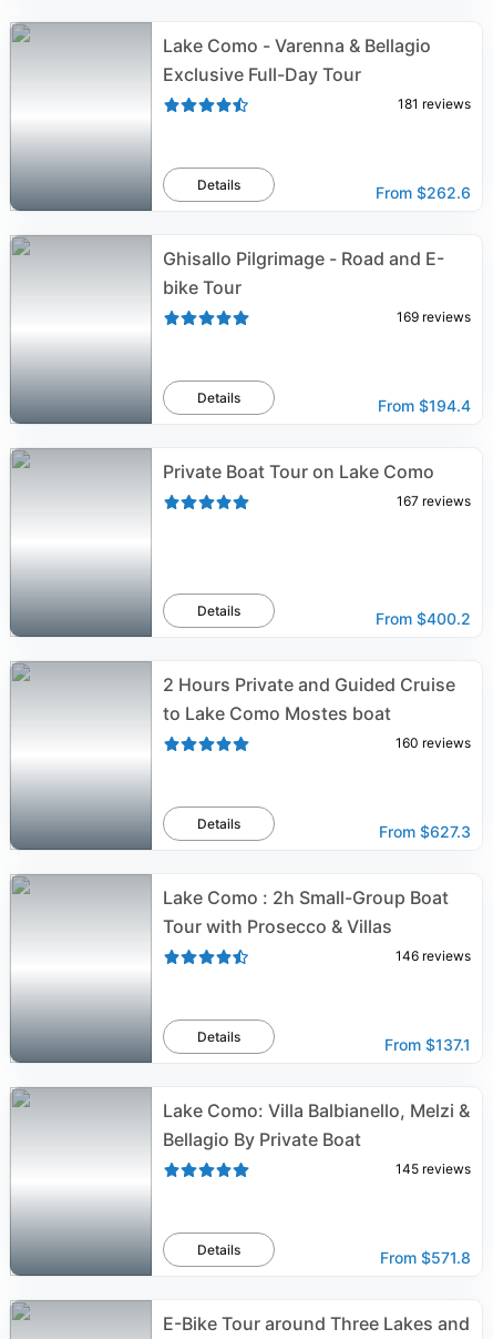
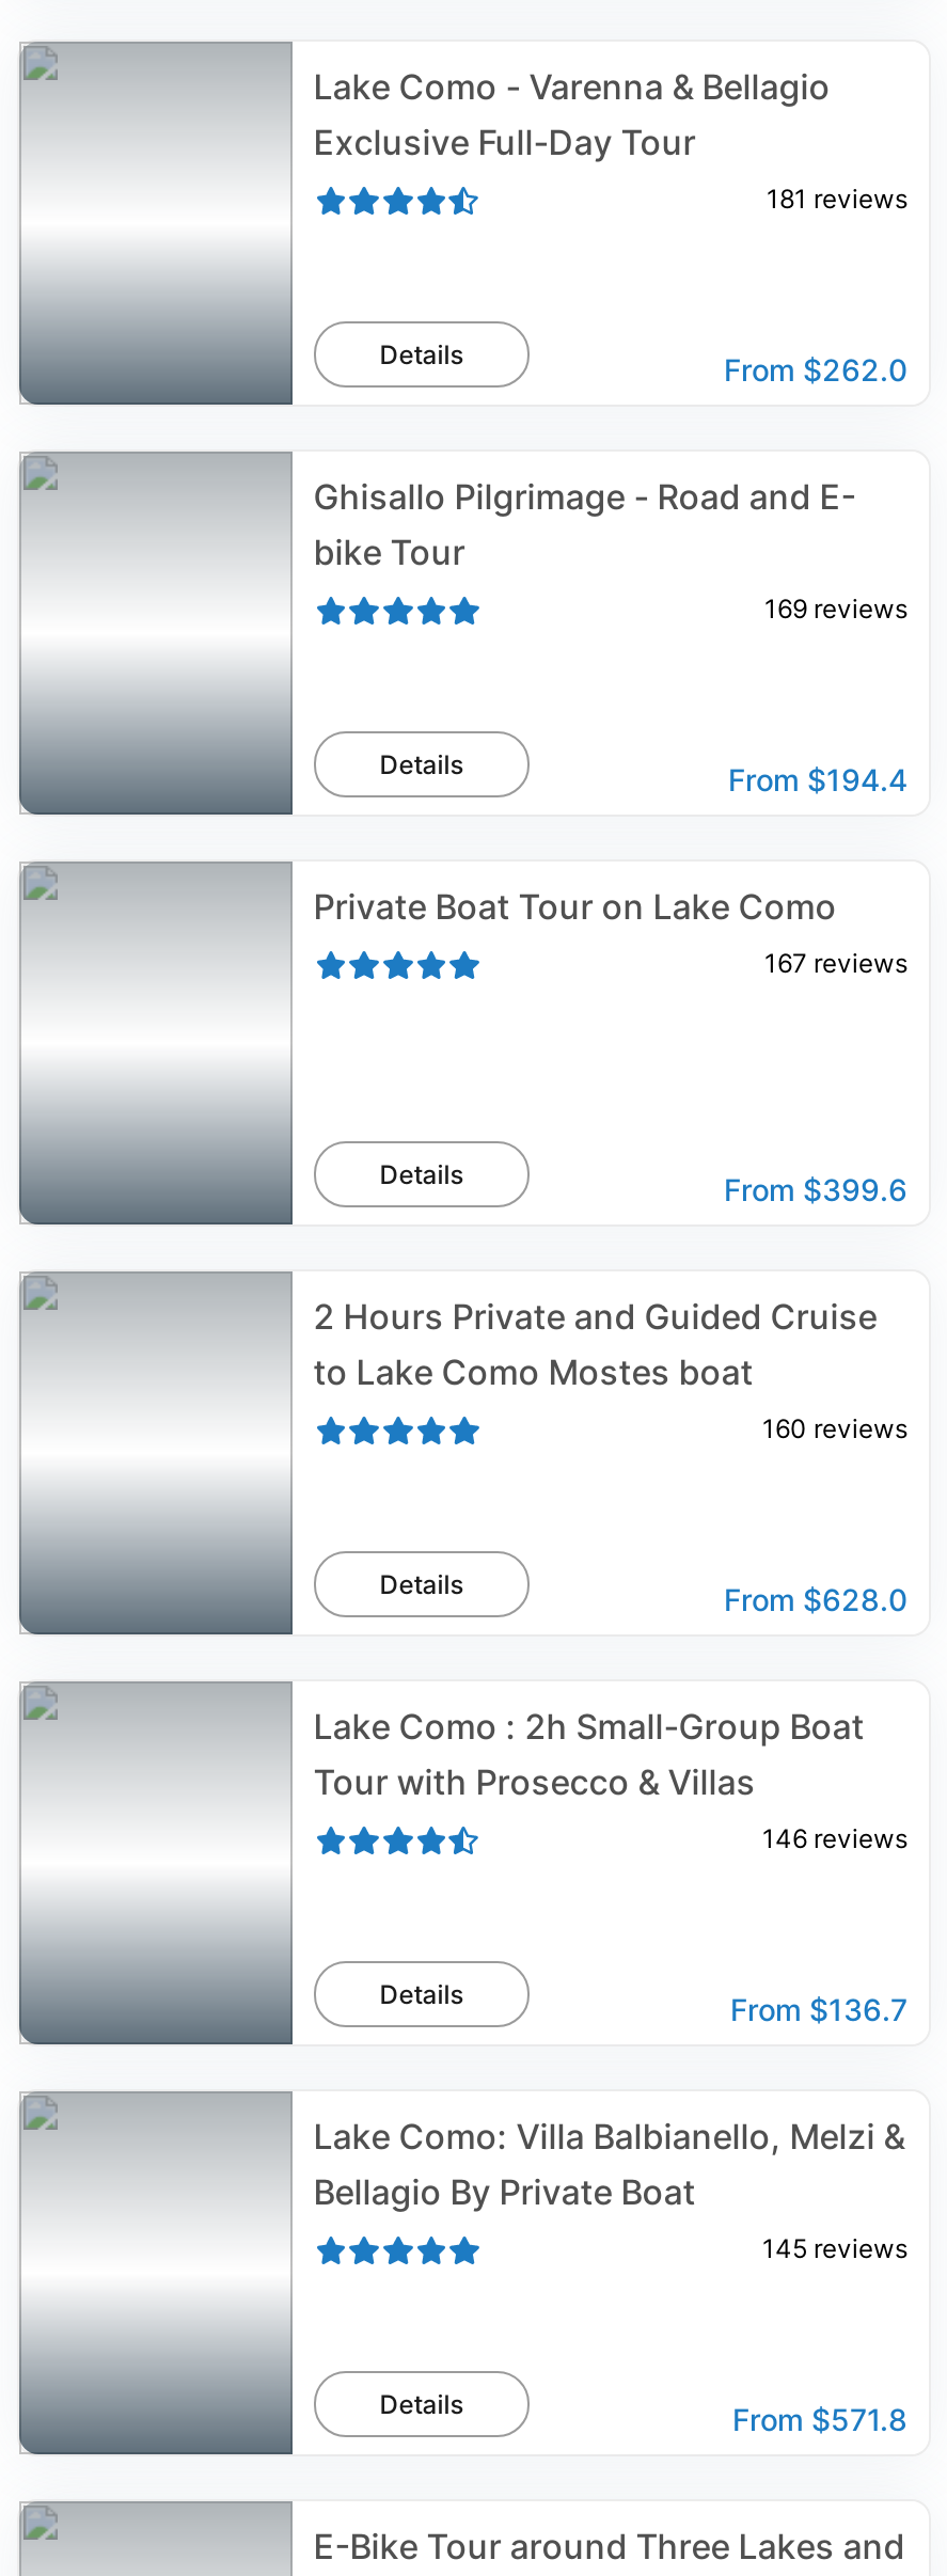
- From $262.6
+ From $262.0

- From $400.2
+ From $399.6

- From $627.3
+ From $628.0

- From $137.1
+ From $136.7
